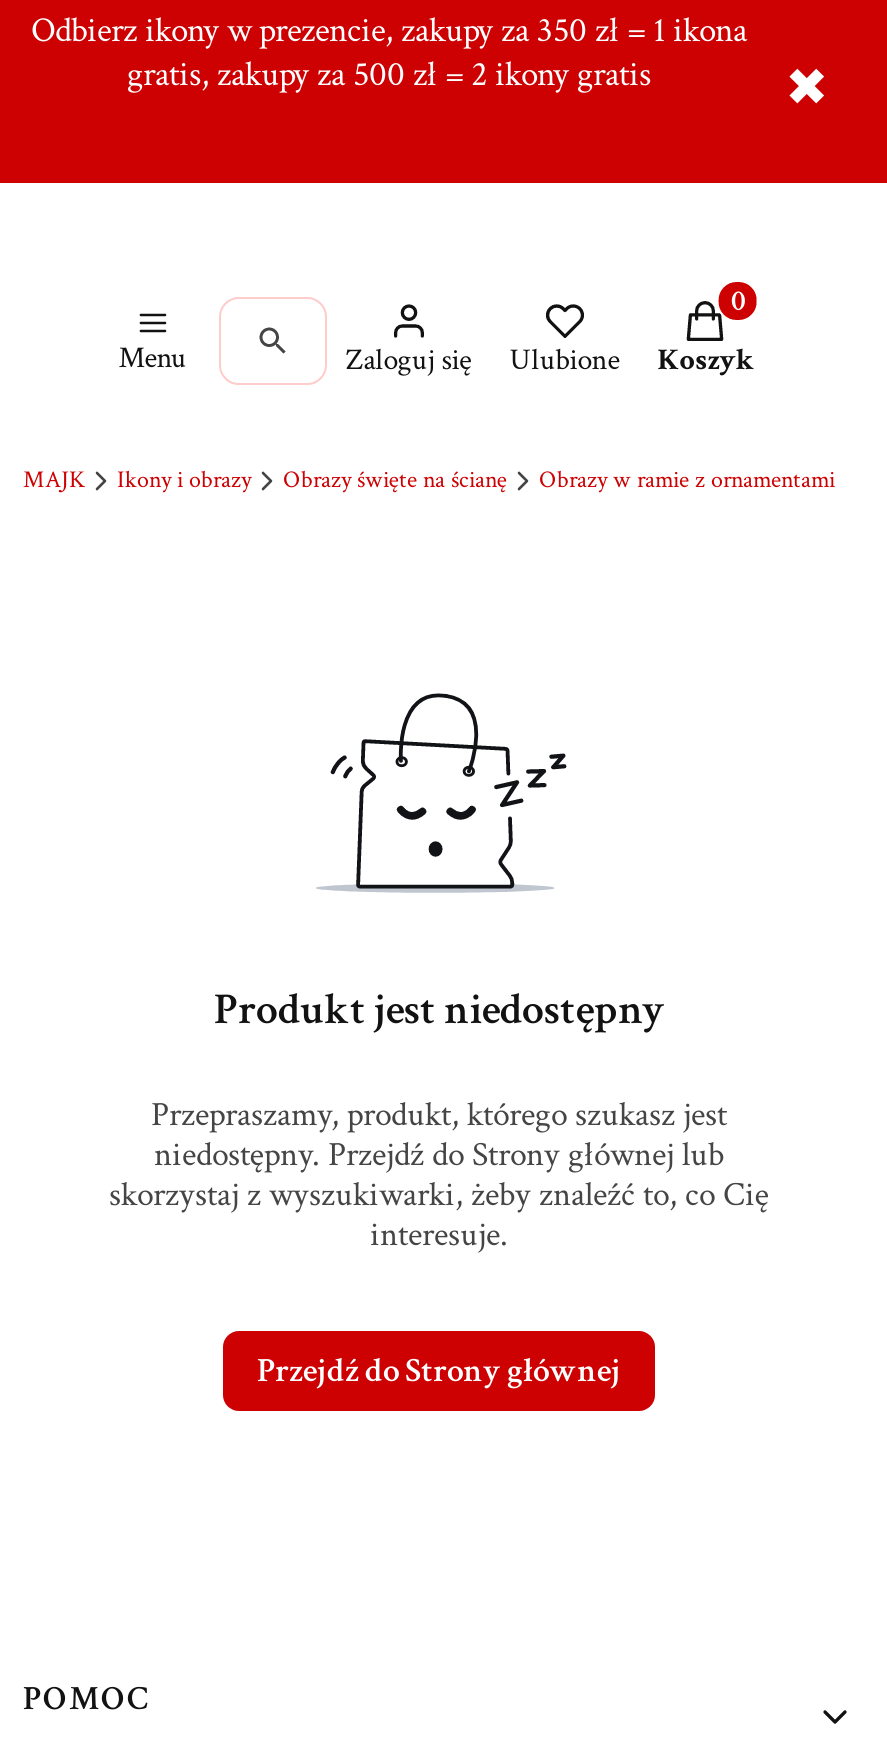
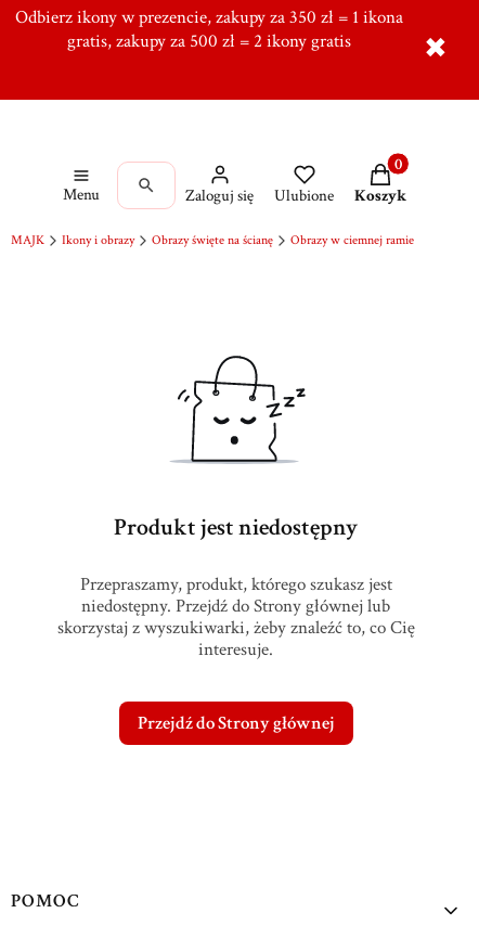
- Obrazy w ramie z ornamentami
+ Obrazy w ciemnej ramie
